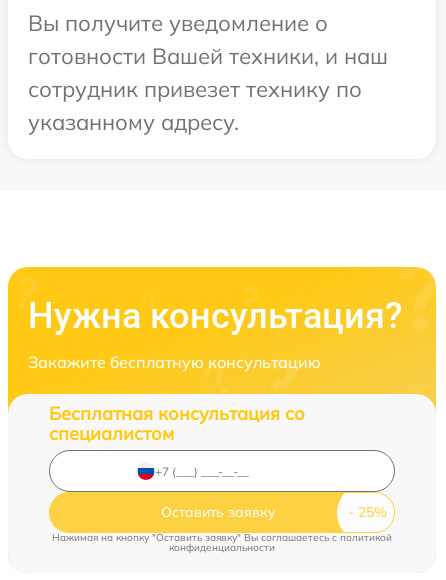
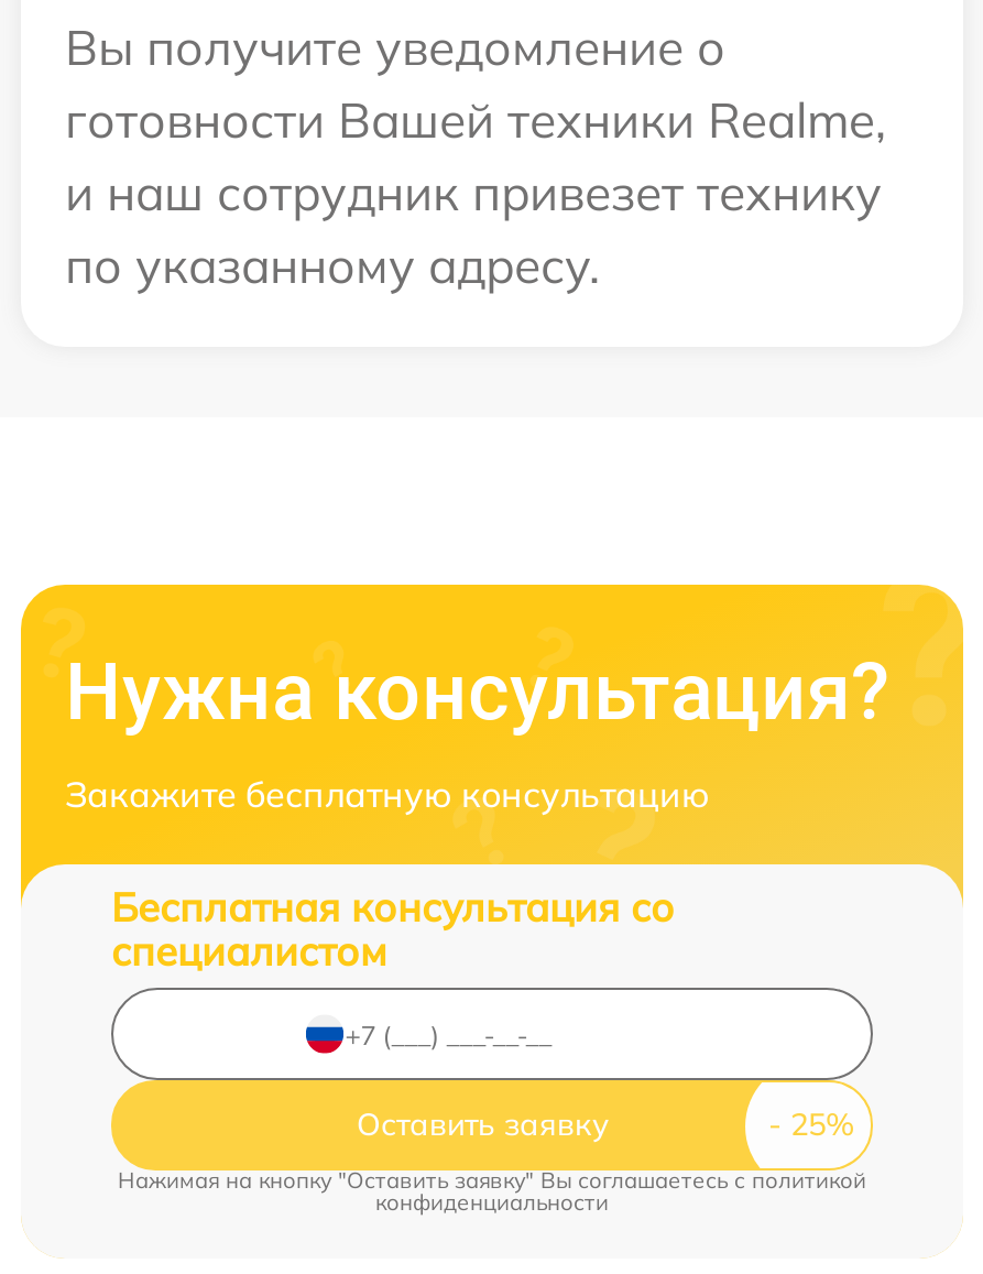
- готовности Вашей техники, и наш
- сотрудник привезет технику по
- указанному адресу.
+ готовности Вашей техники Realme,
+ и наш сотрудник привезет технику
+ по указанному адресу.
